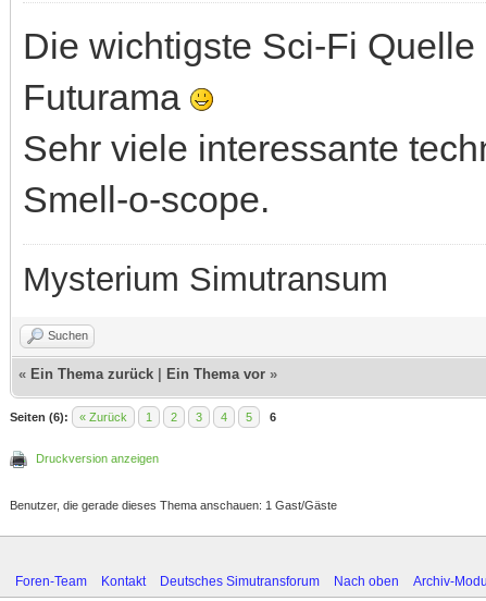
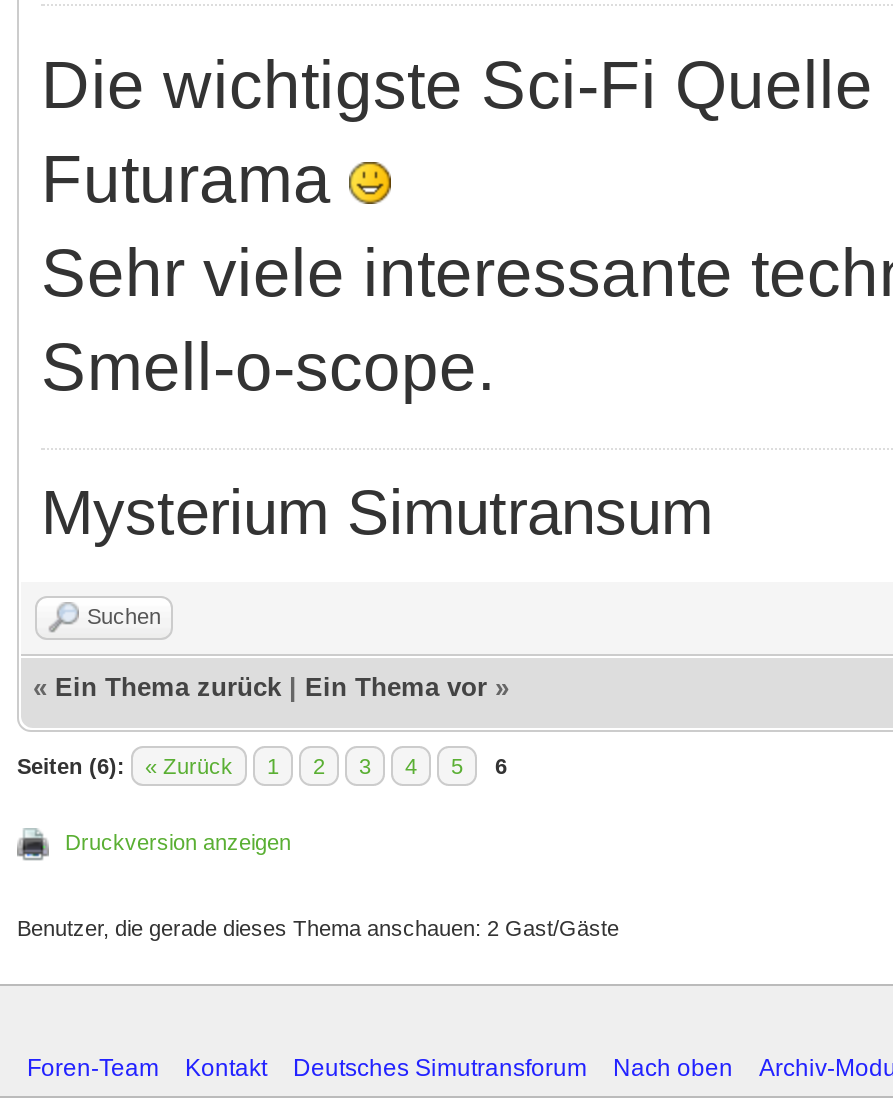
- Benutzer, die gerade dieses Thema anschauen: 1 Gast/Gäste
+ Benutzer, die gerade dieses Thema anschauen: 2 Gast/Gäste
